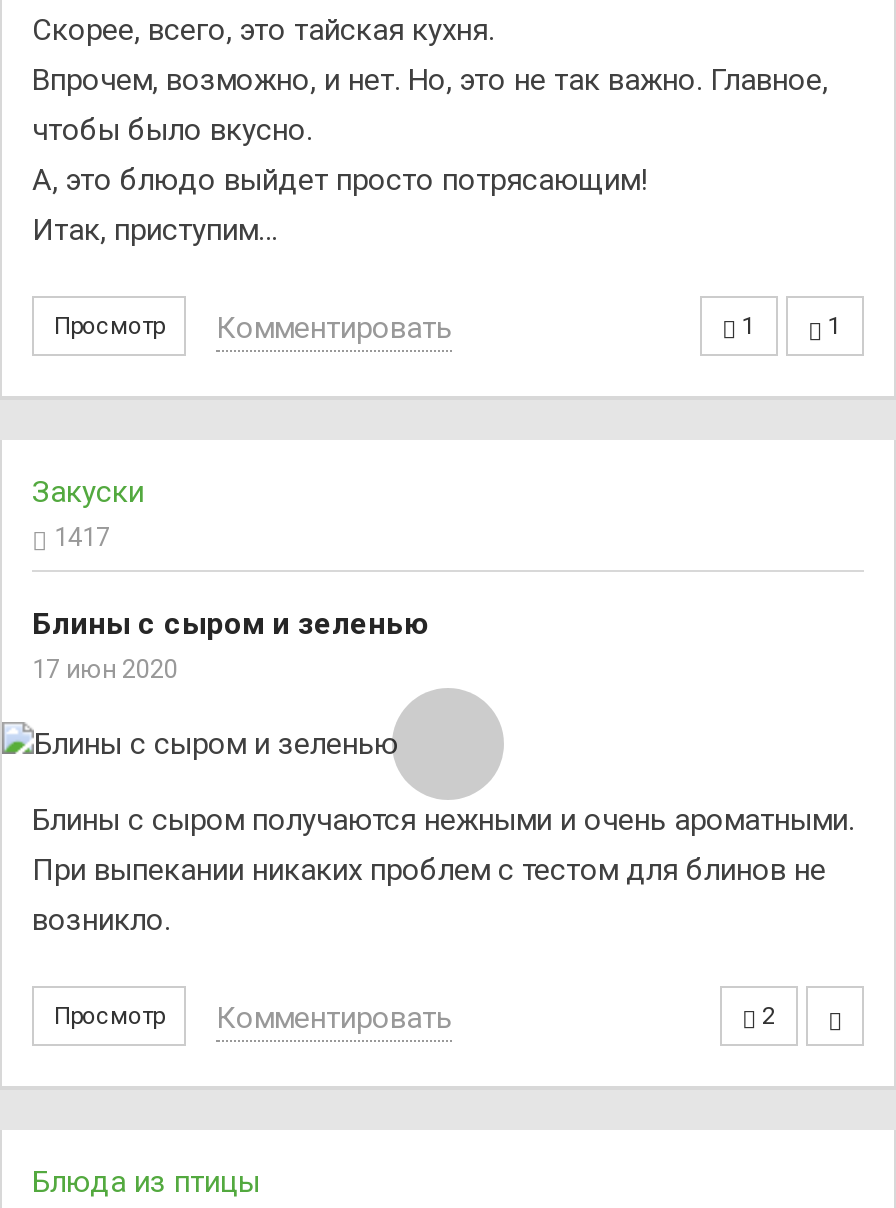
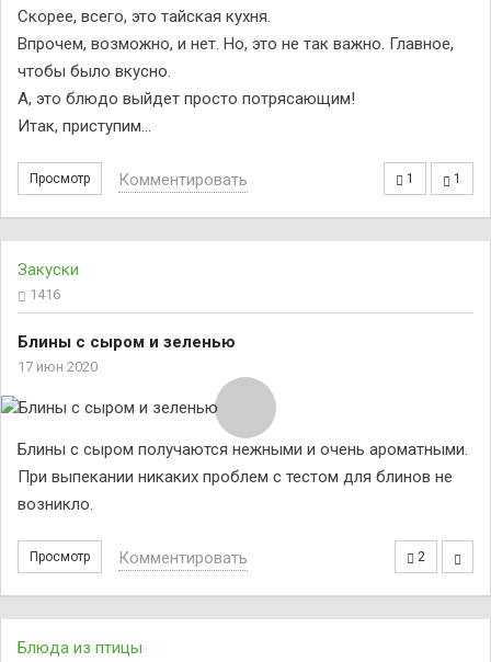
- 1417
+ 1416
